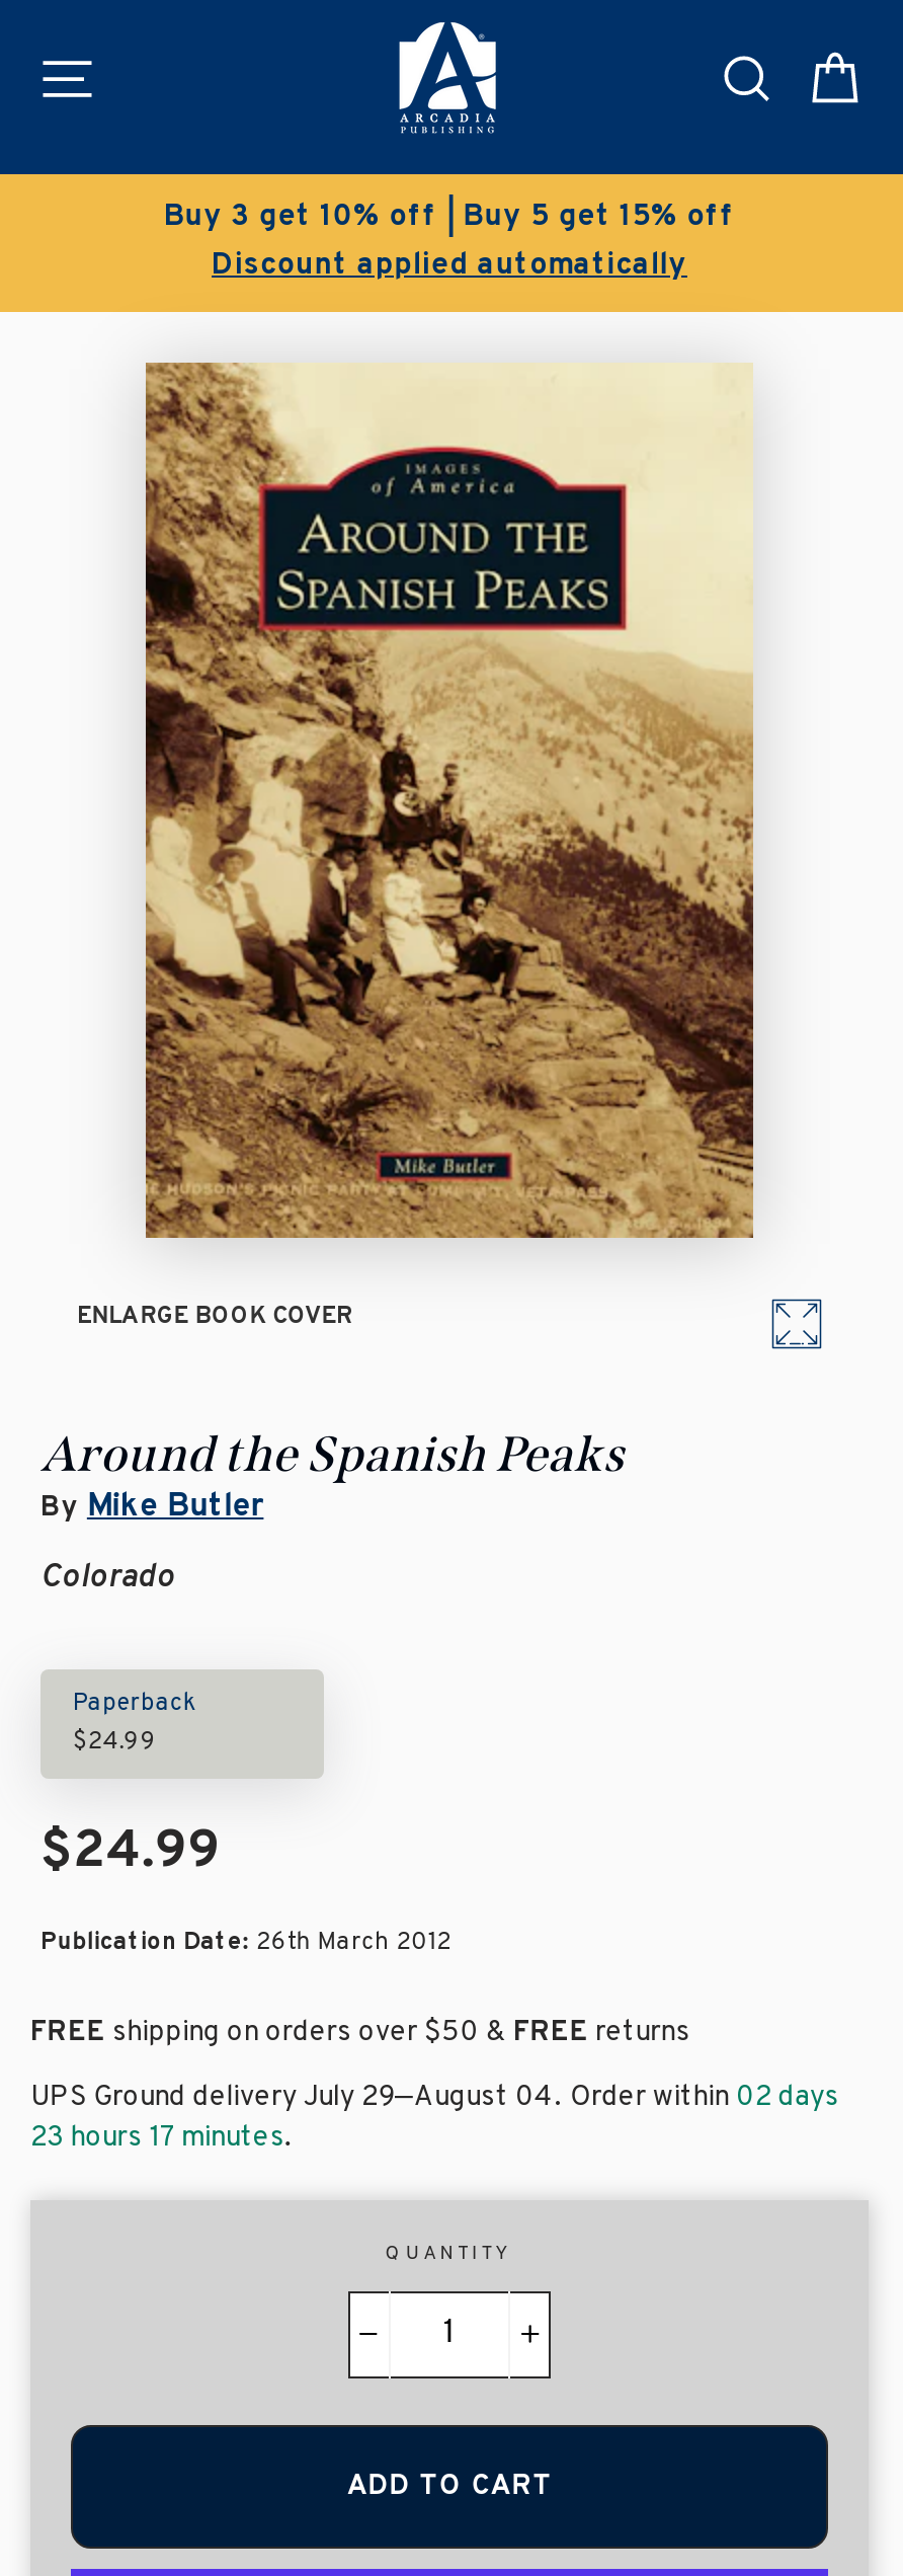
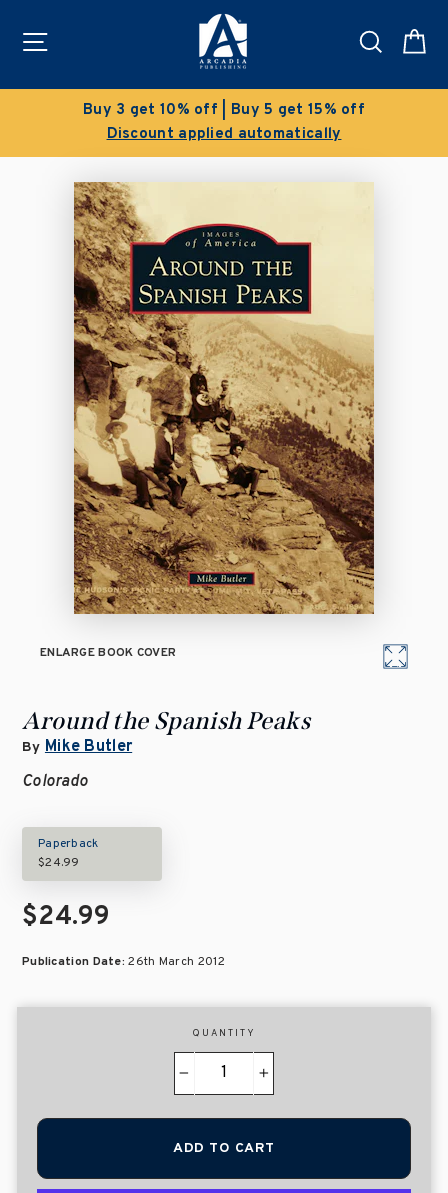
- FREE shipping on orders over $50 & FREE returns
- UPS Ground delivery July 29–August 04. Order within 02 days
- 23 hours 17 minutes.
